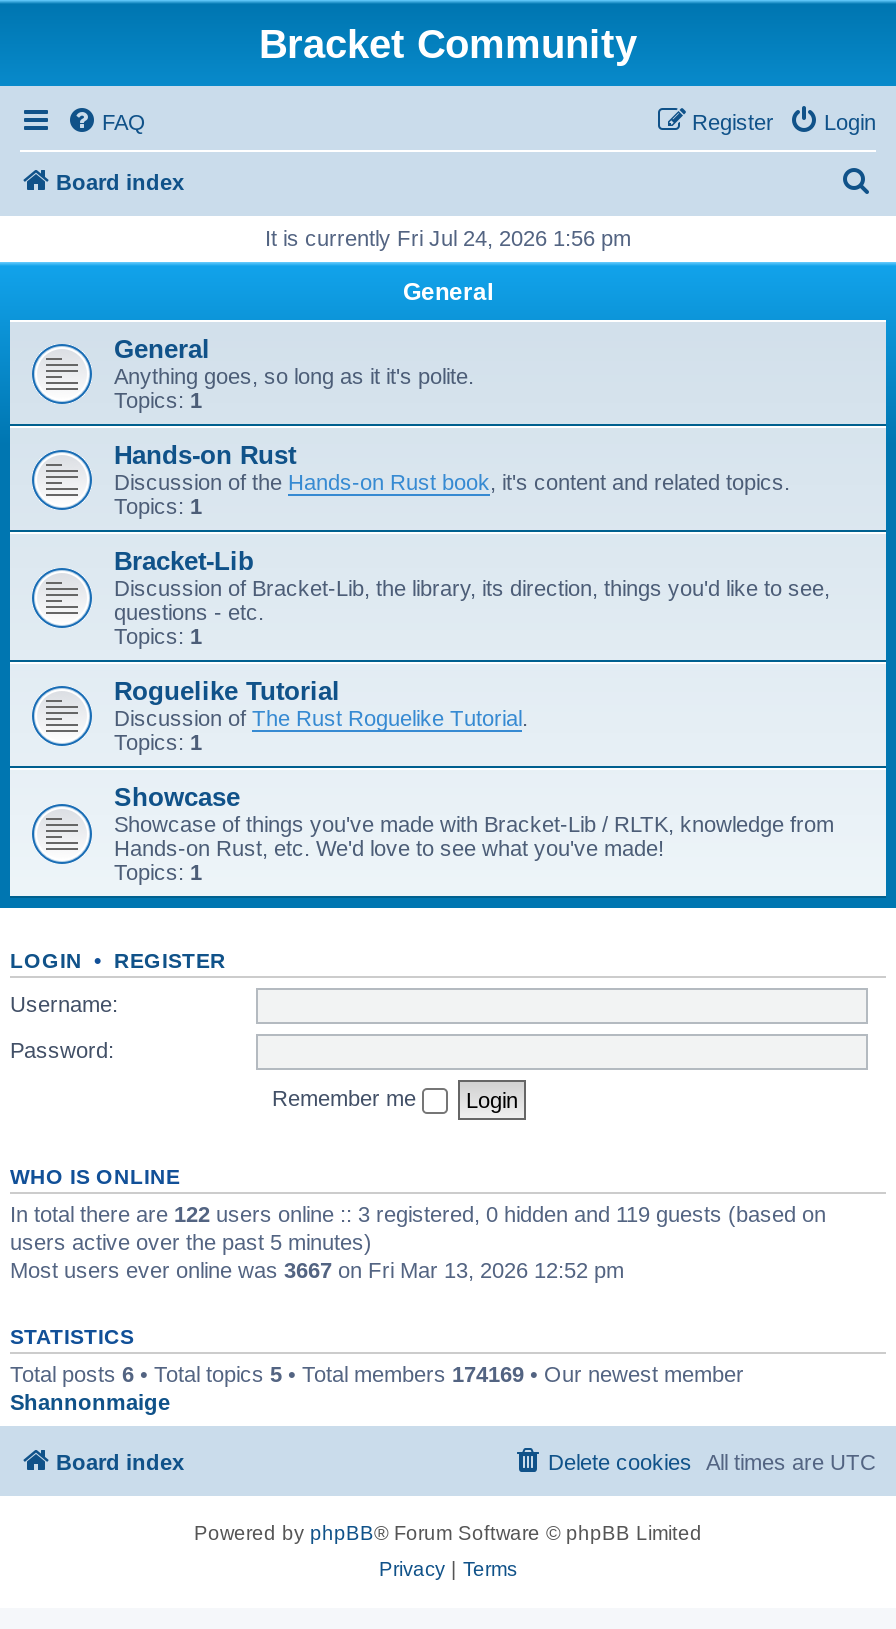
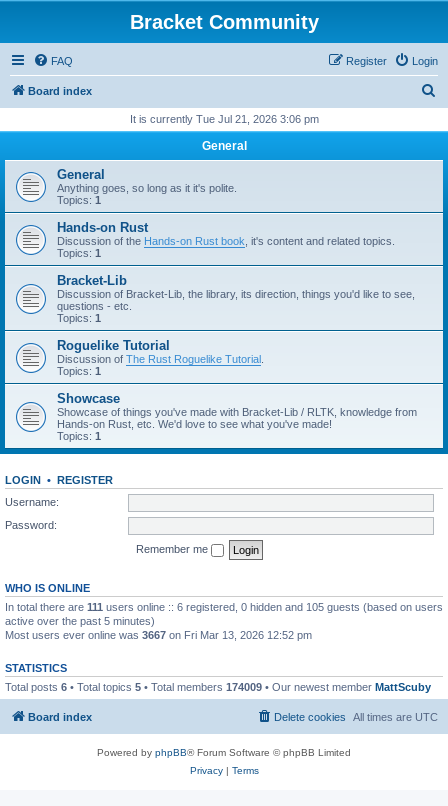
- It is currently Fri Jul 24, 2026 1:56 pm
+ It is currently Tue Jul 21, 2026 3:06 pm

- In total there are 122 users online :: 3 registered, 0 hidden and 119 guests (based on
- users active over the past 5 minutes)
+ In total there are 111 users online :: 6 registered, 0 hidden and 105 guests (based on users
+ active over the past 5 minutes)

- Total posts 6 • Total topics 5 • Total members 174169 • Our newest member
- Shannonmaige
+ Total posts 6 • Total topics 5 • Total members 174009 • Our newest member MattScuby
